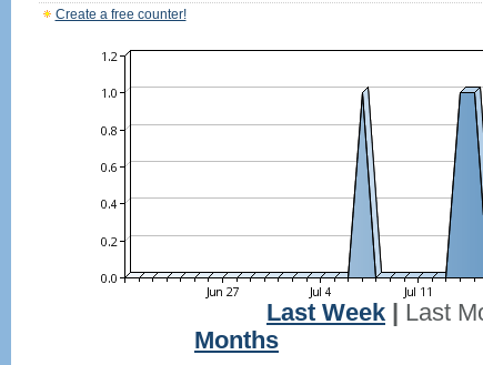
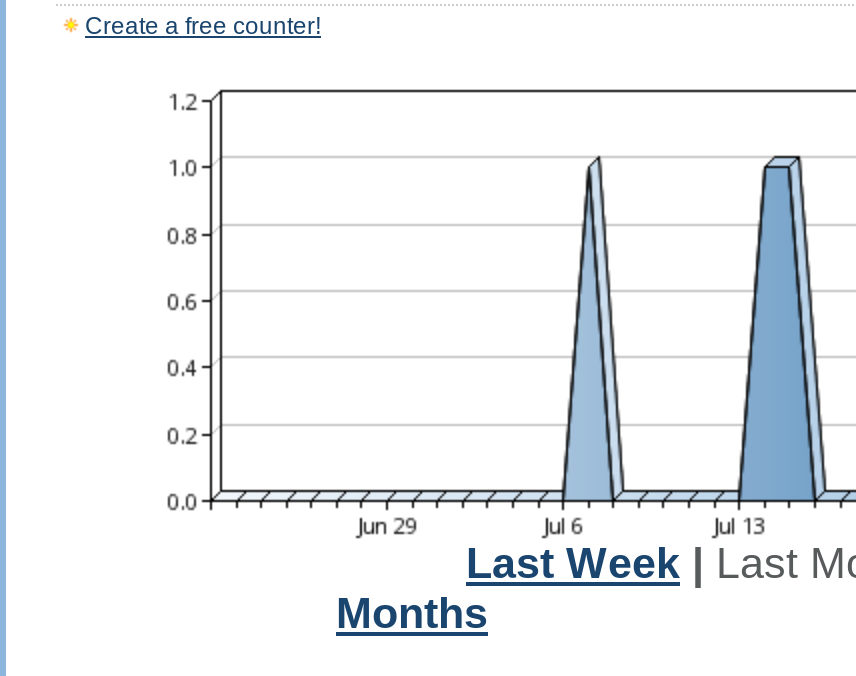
- [image]
+ [image]

- [image]
+ [image]
